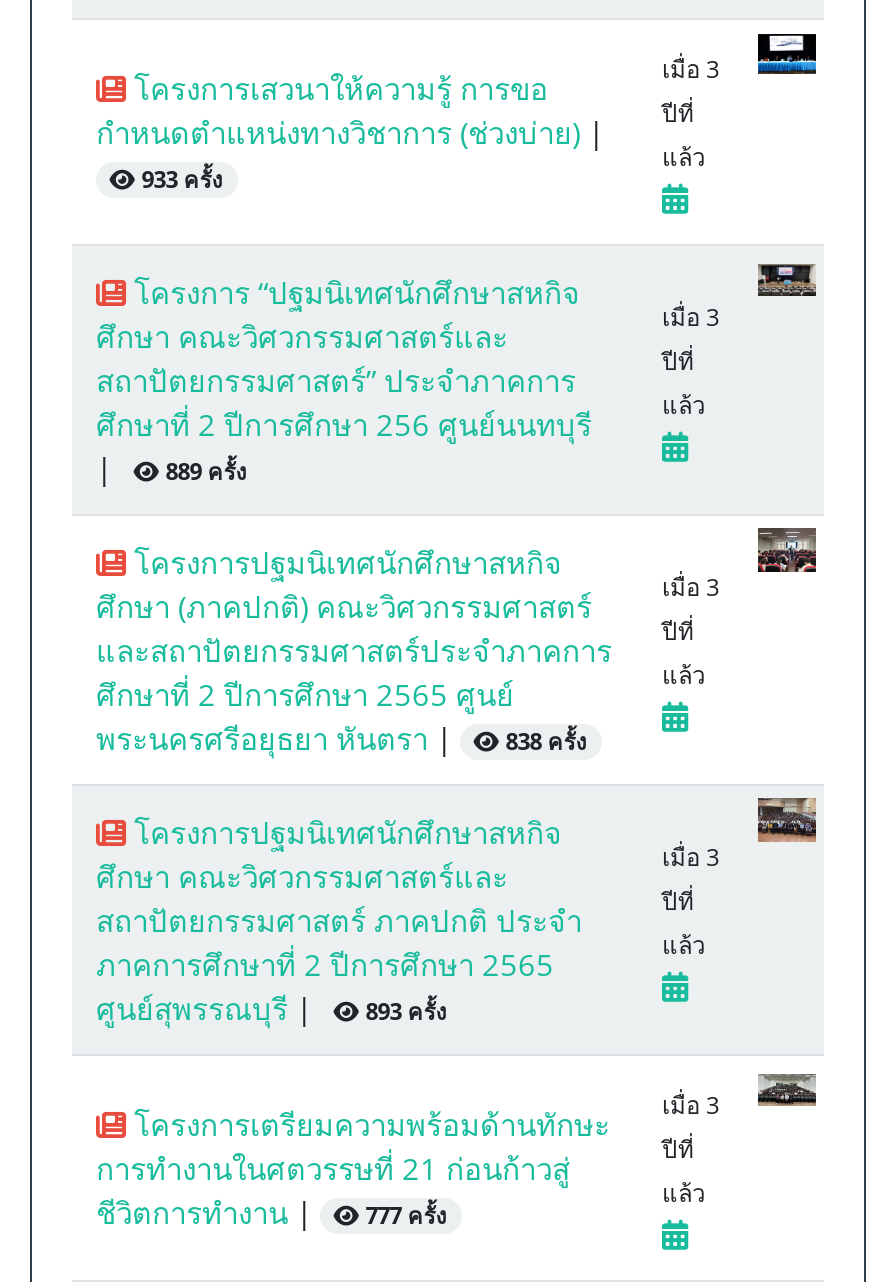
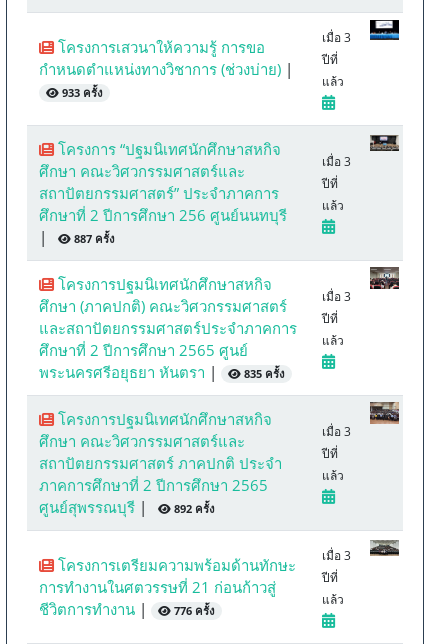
- 889 ครั้ง
+ 887 ครั้ง

- 838 ครั้ง
+ 835 ครั้ง

- 893 ครั้ง
+ 892 ครั้ง

- 777 ครั้ง
+ 776 ครั้ง
